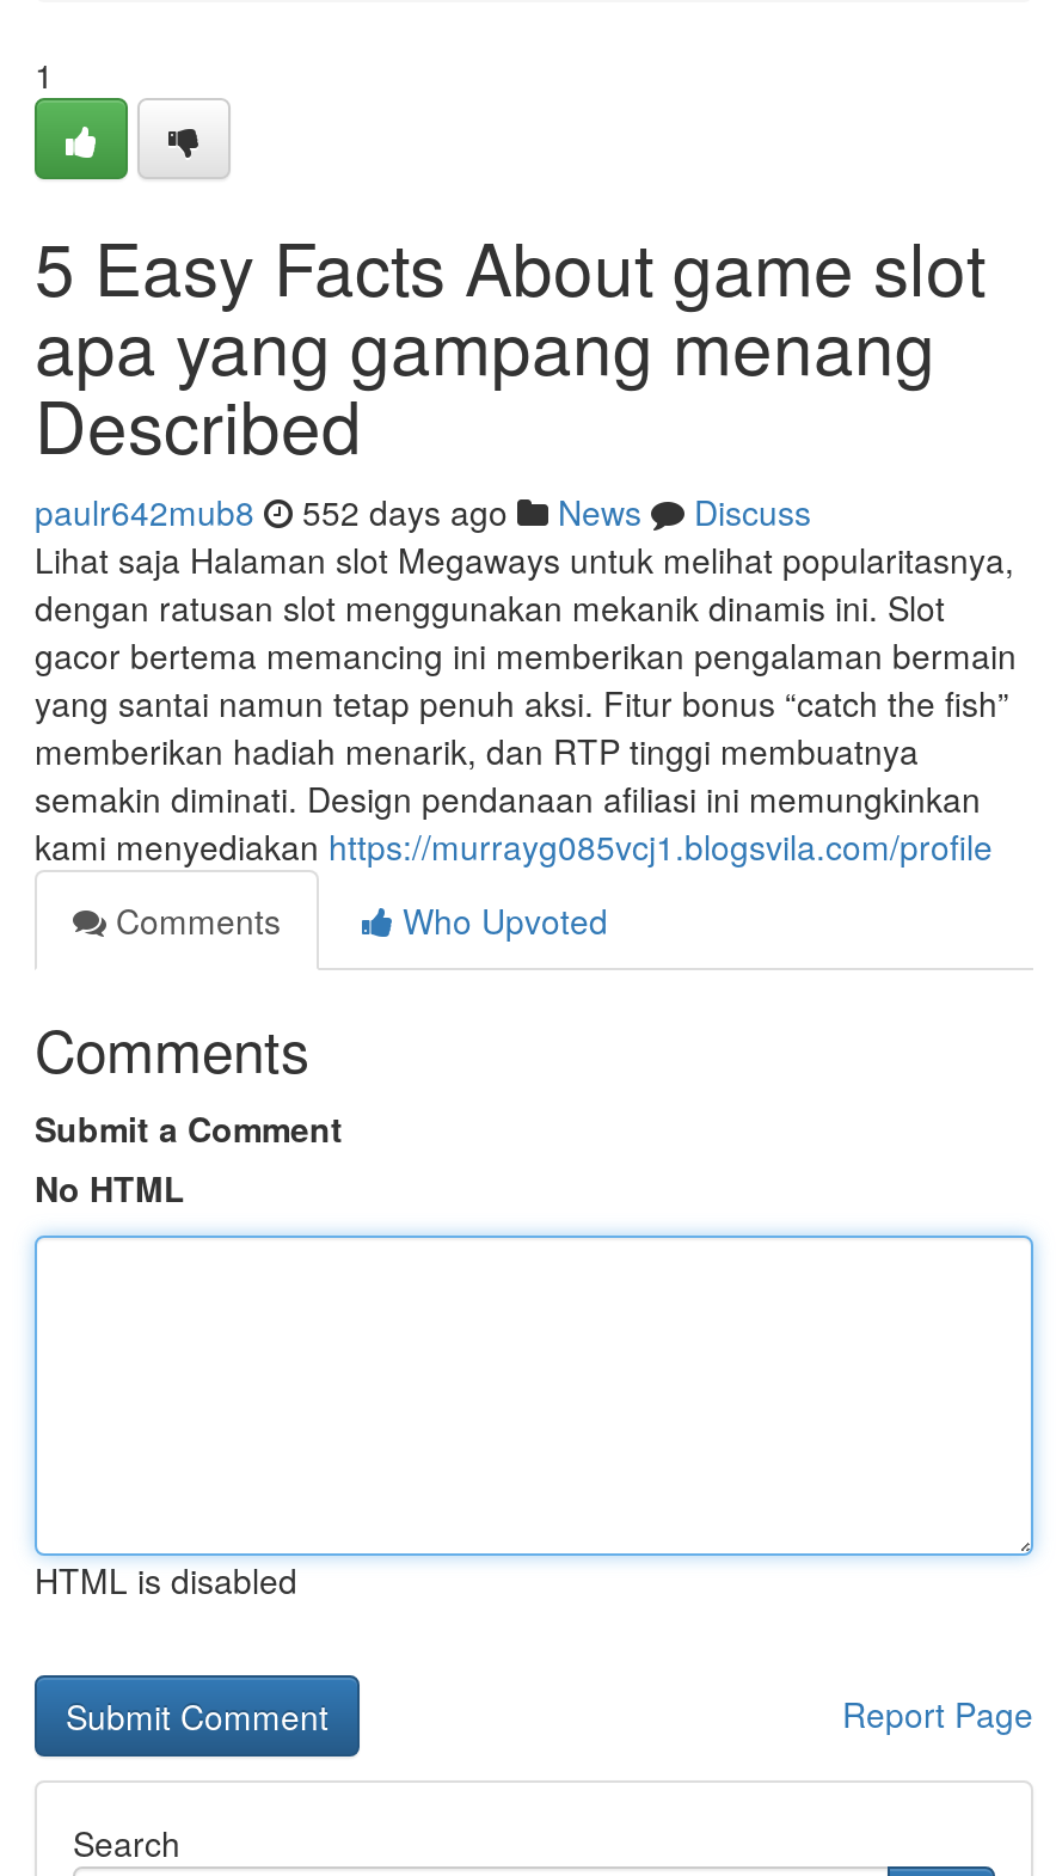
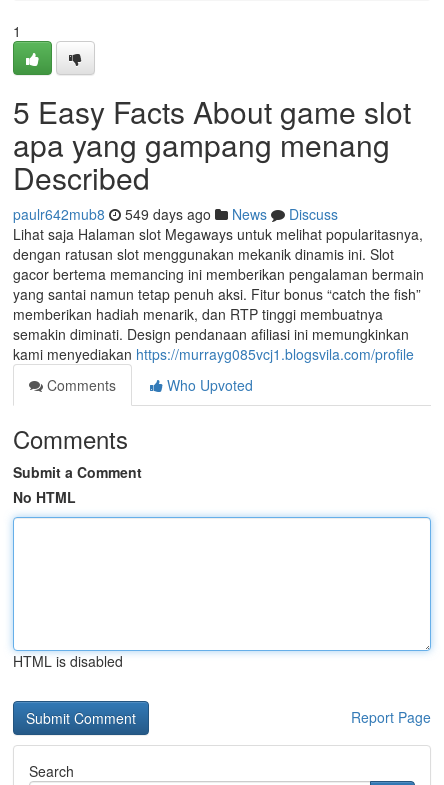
- paulr642mub8 552 days ago News Discuss
+ paulr642mub8 549 days ago News Discuss
